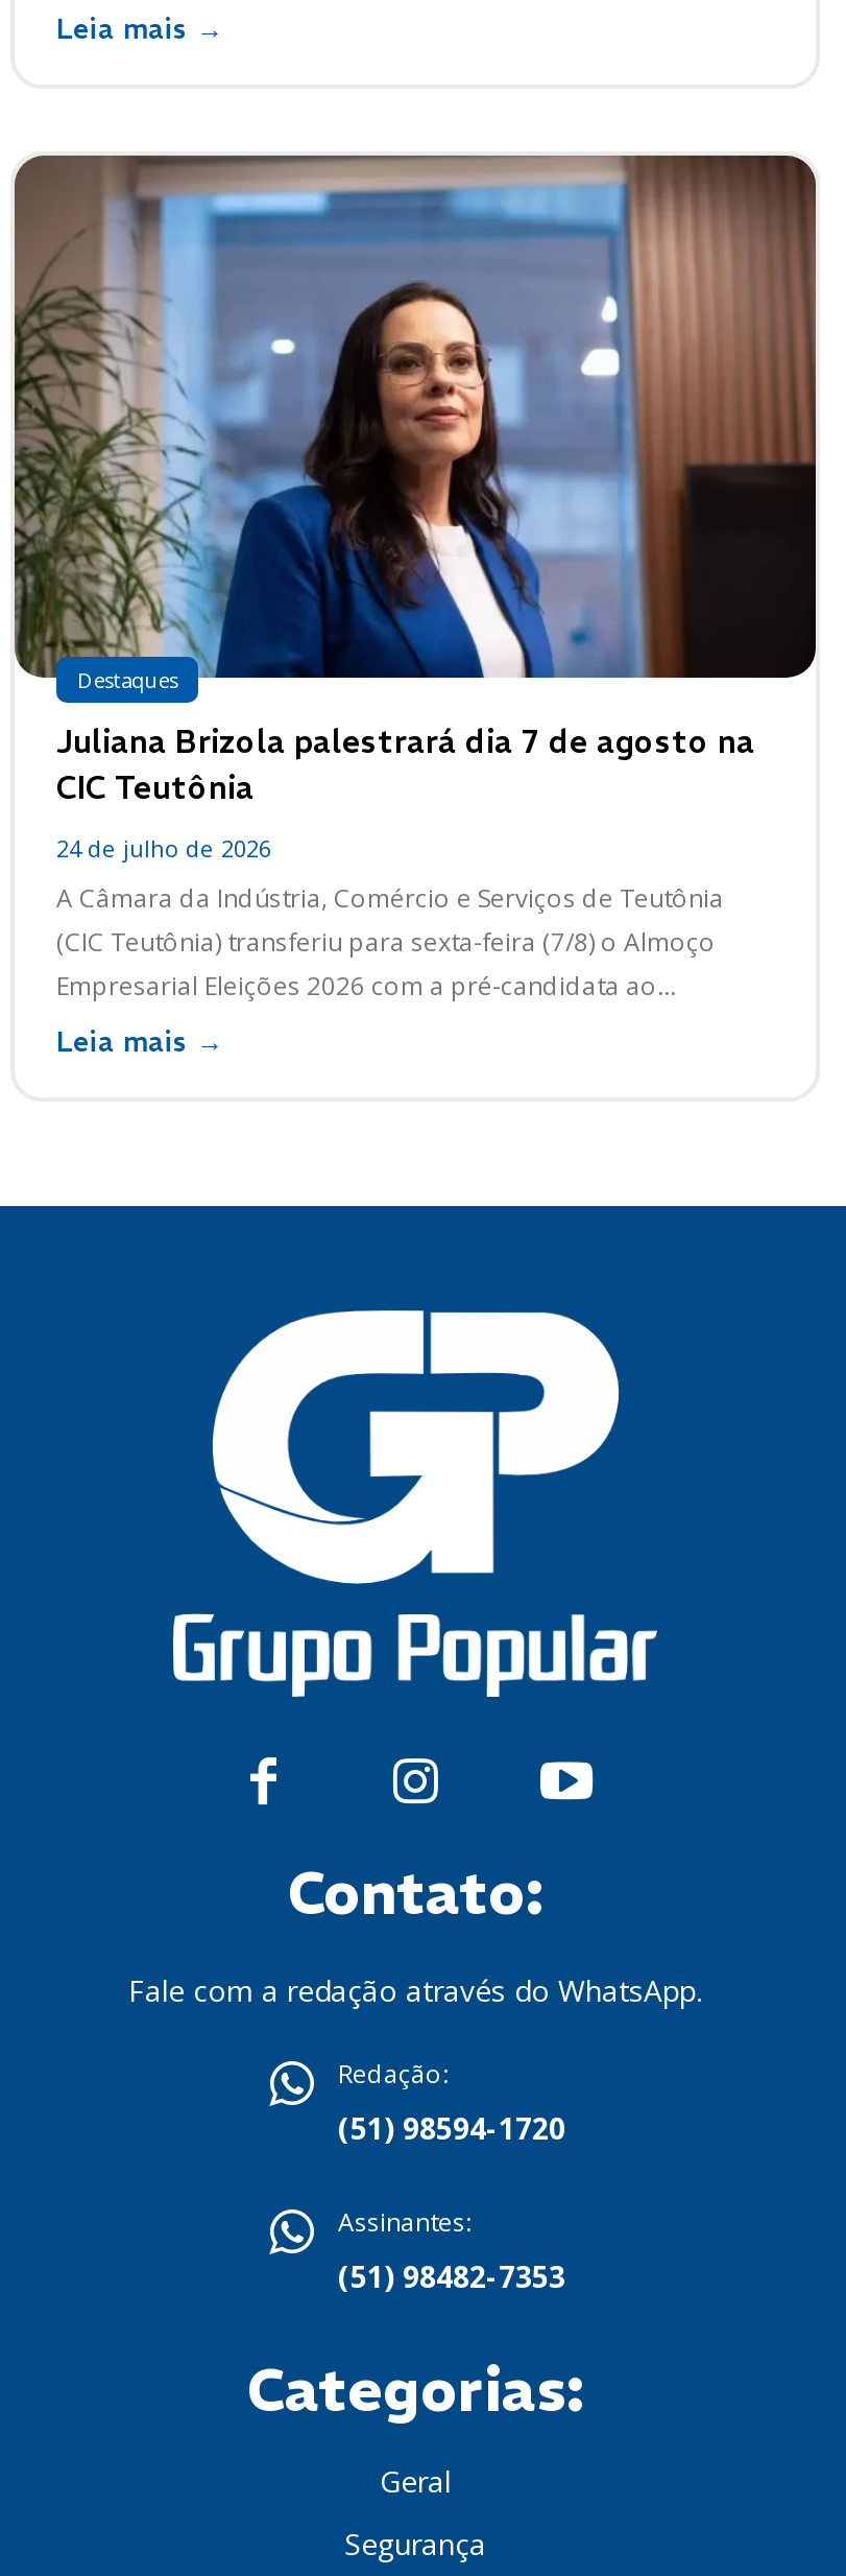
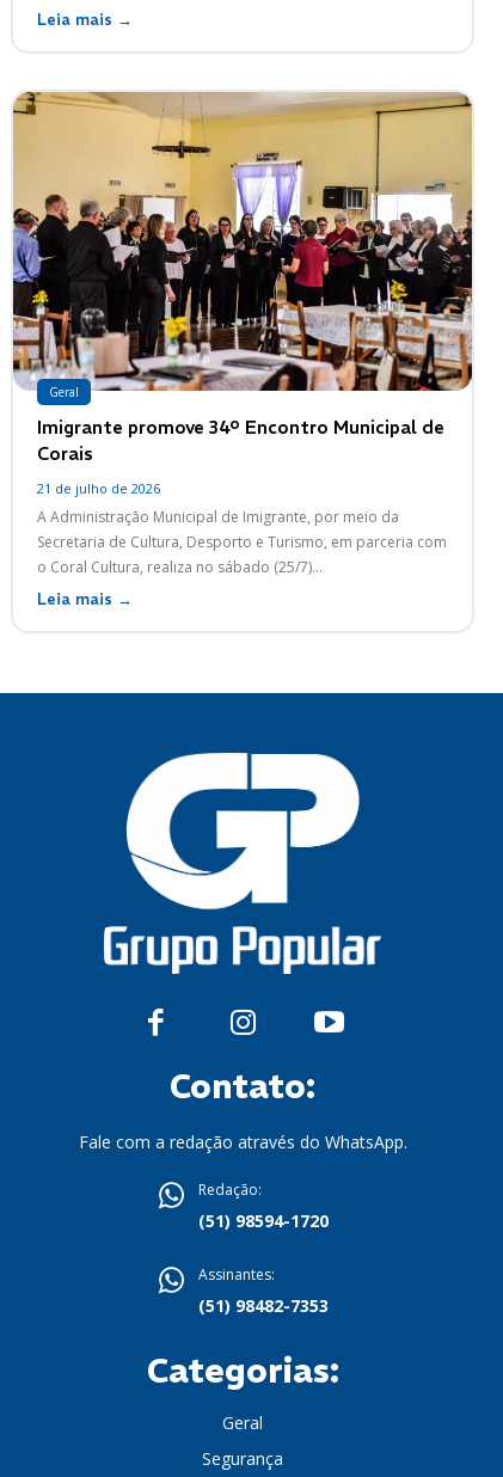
- [image]
- Destaques
+ [image]
+ Geral

- Juliana Brizola palestrará dia 7 de agosto na
- CIC Teutônia
+ Imigrante promove 34º Encontro Municipal de
+ Corais

- 24 de julho de 2026
+ 21 de julho de 2026

- A Câmara da Indústria, Comércio e Serviços de Teutônia
- (CIC Teutônia) transferiu para sexta-feira (7/8) o Almoço
- Empresarial Eleições 2026 com a pré-candidata ao...
+ A Administração Municipal de Imigrante, por meio da
+ Secretaria de Cultura, Desporto e Turismo, em parceria com
+ o Coral Cultura, realiza no sábado (25/7)...
